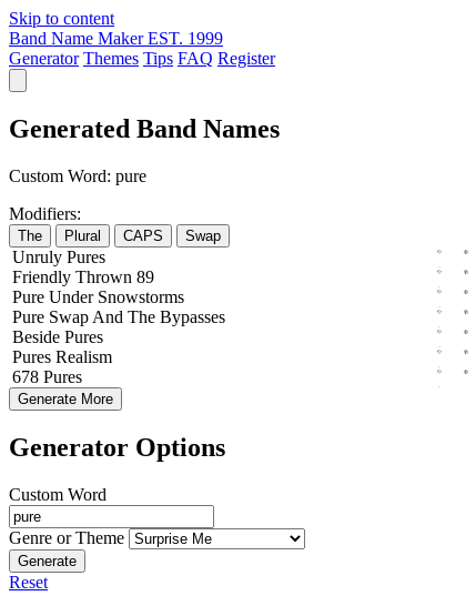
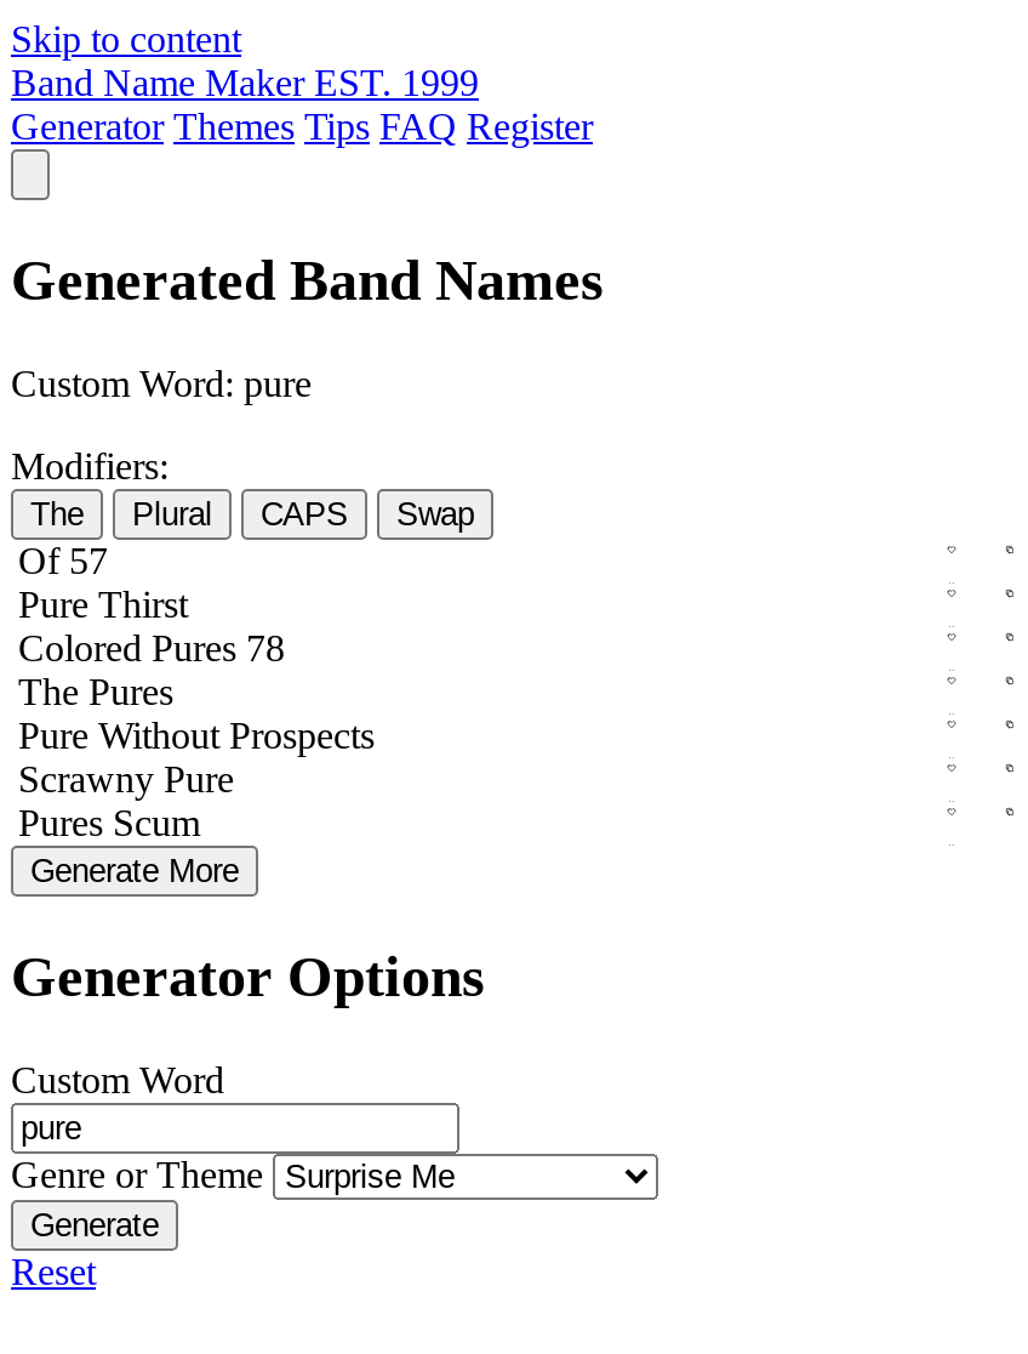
- Unruly Pures
- Friendly Thrown 89
- Pure Under Snowstorms
- Pure Swap And The Bypasses
- Beside Pures
- Pures Realism
- 678 Pures
+ Of 57
+ Pure Thirst
+ Colored Pures 78
+ The Pures
+ Pure Without Prospects
+ Scrawny Pure
+ Pures Scum
